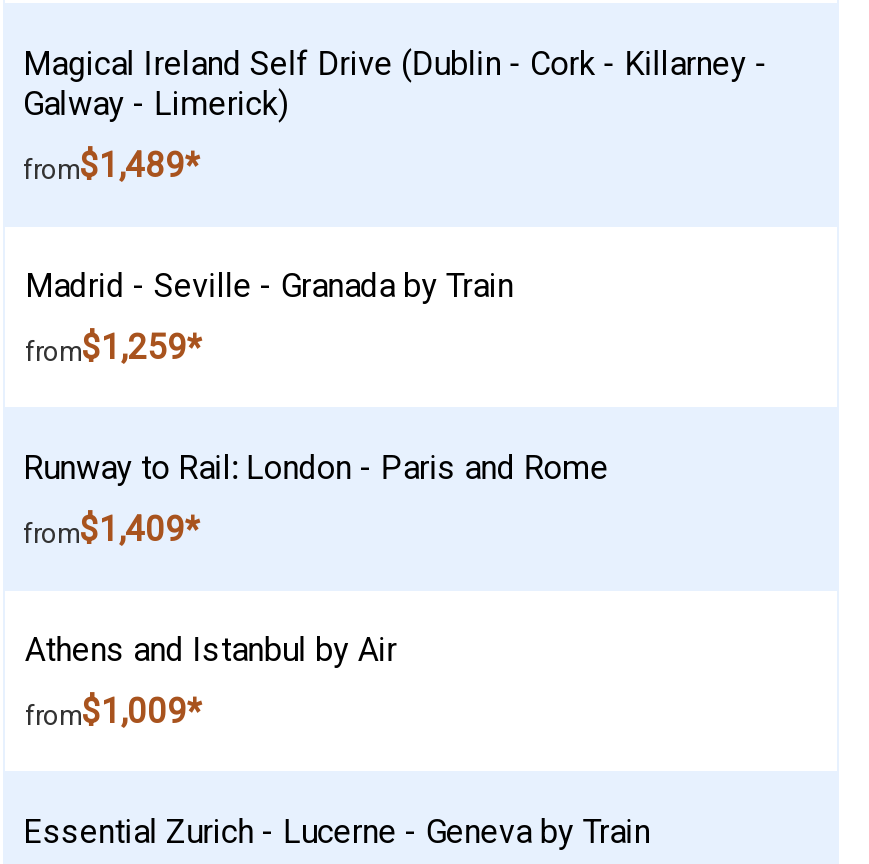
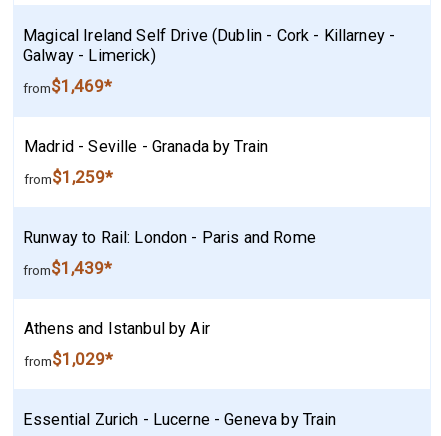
- from$1,489*
+ from$1,469*

- from$1,409*
+ from$1,439*

- from$1,009*
+ from$1,029*
